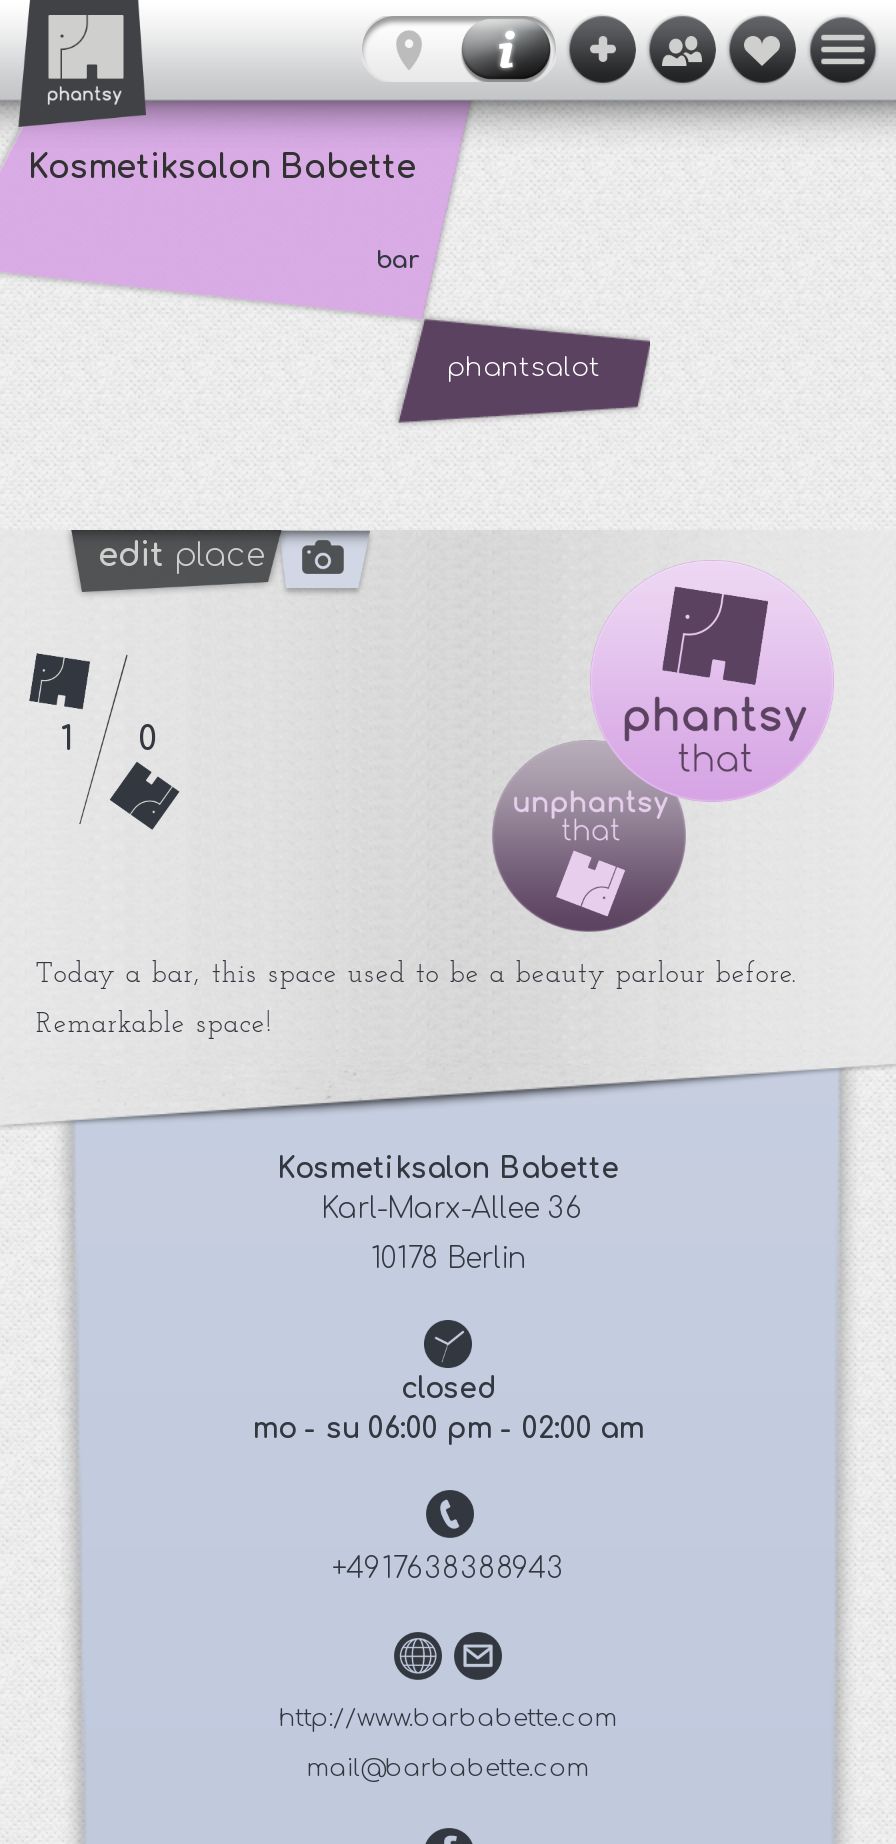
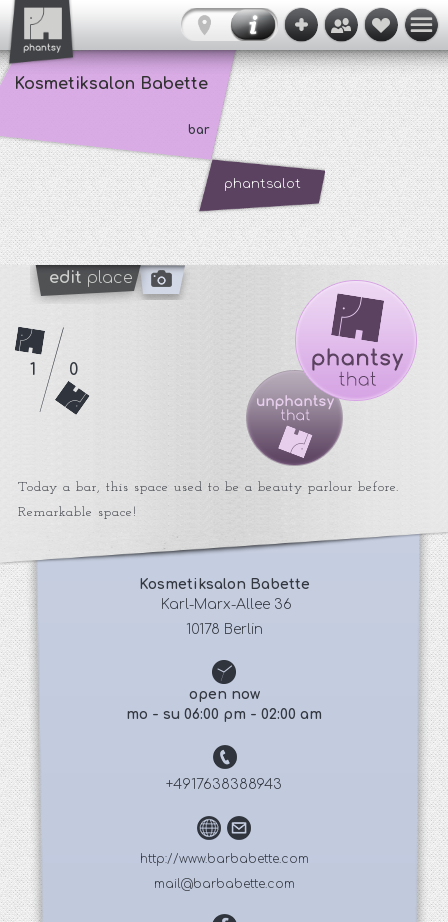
- closed
+ open now
